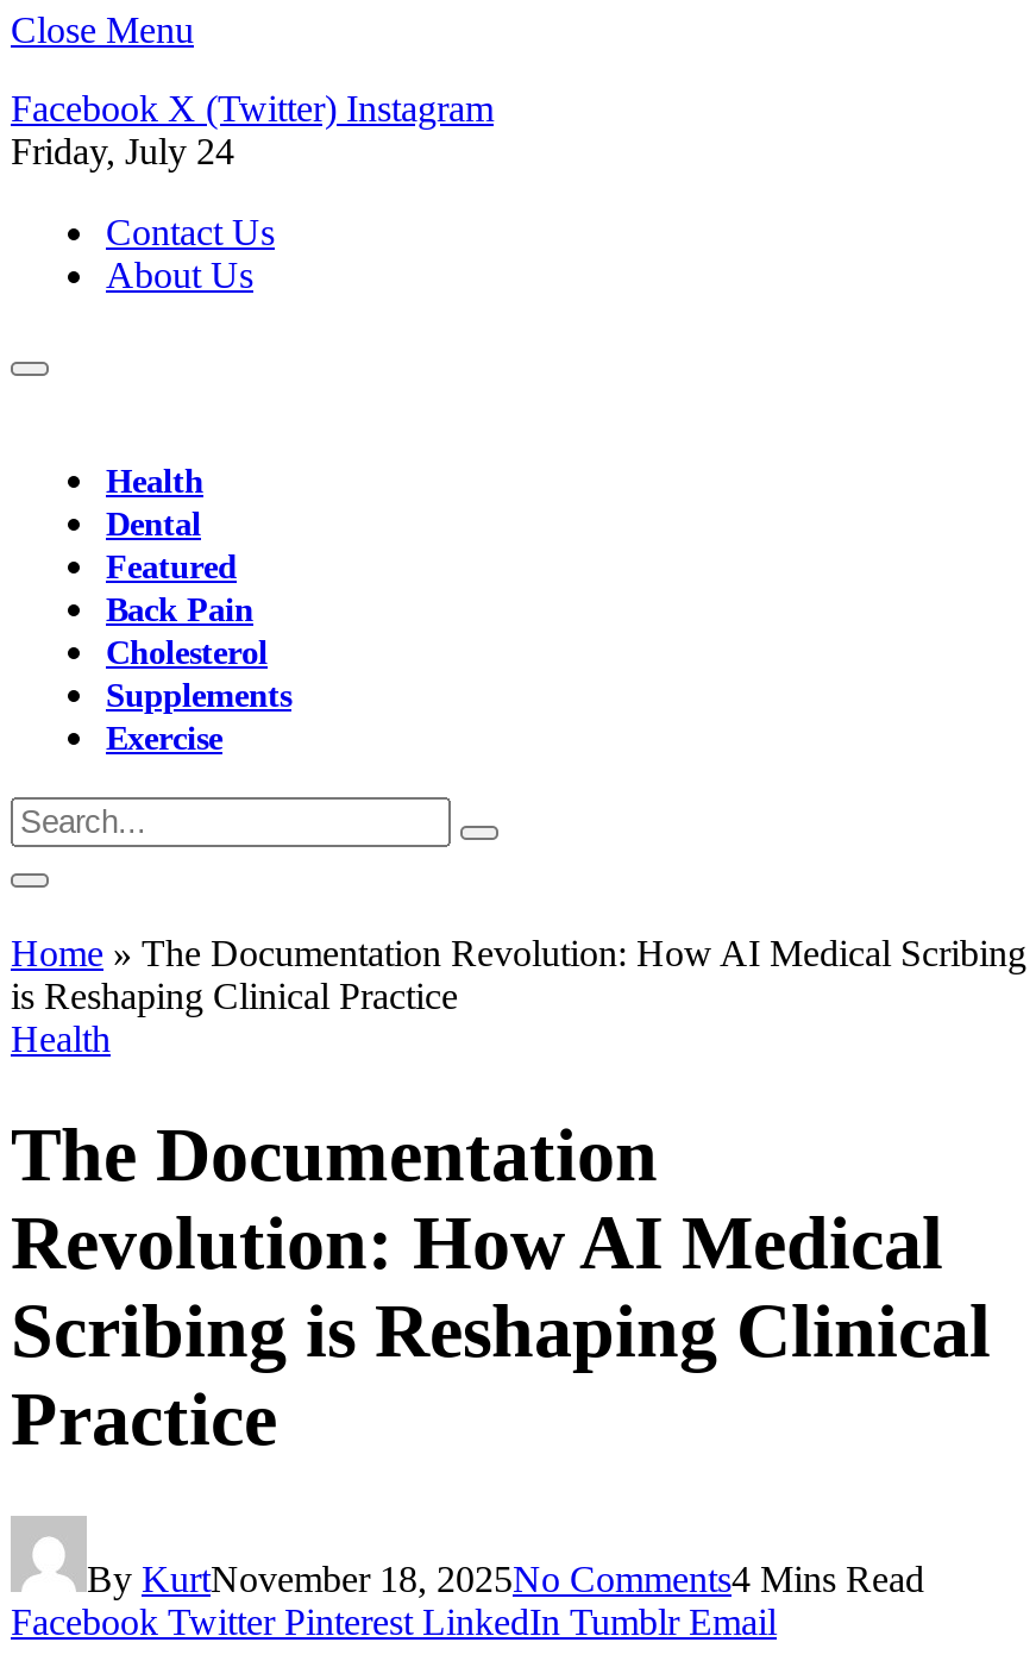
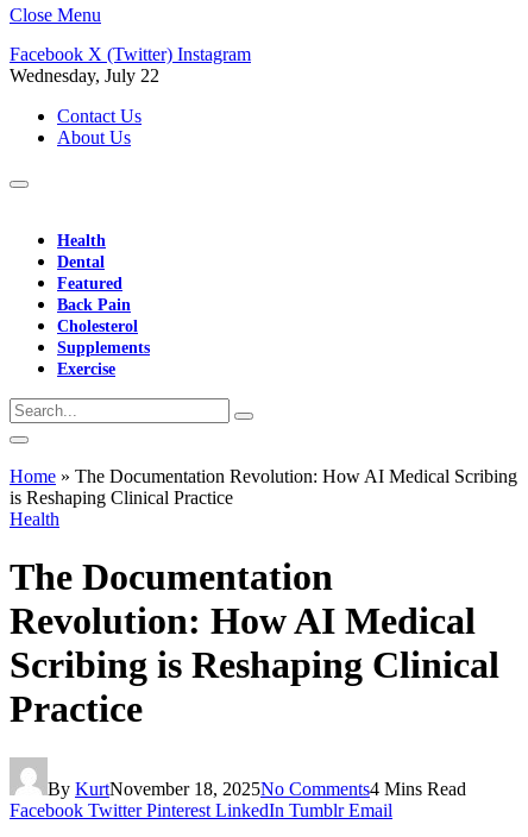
- Friday, July 24
+ Wednesday, July 22
